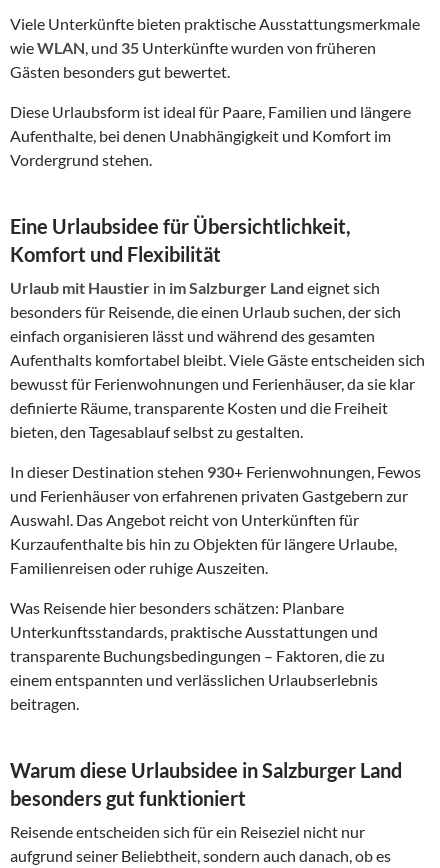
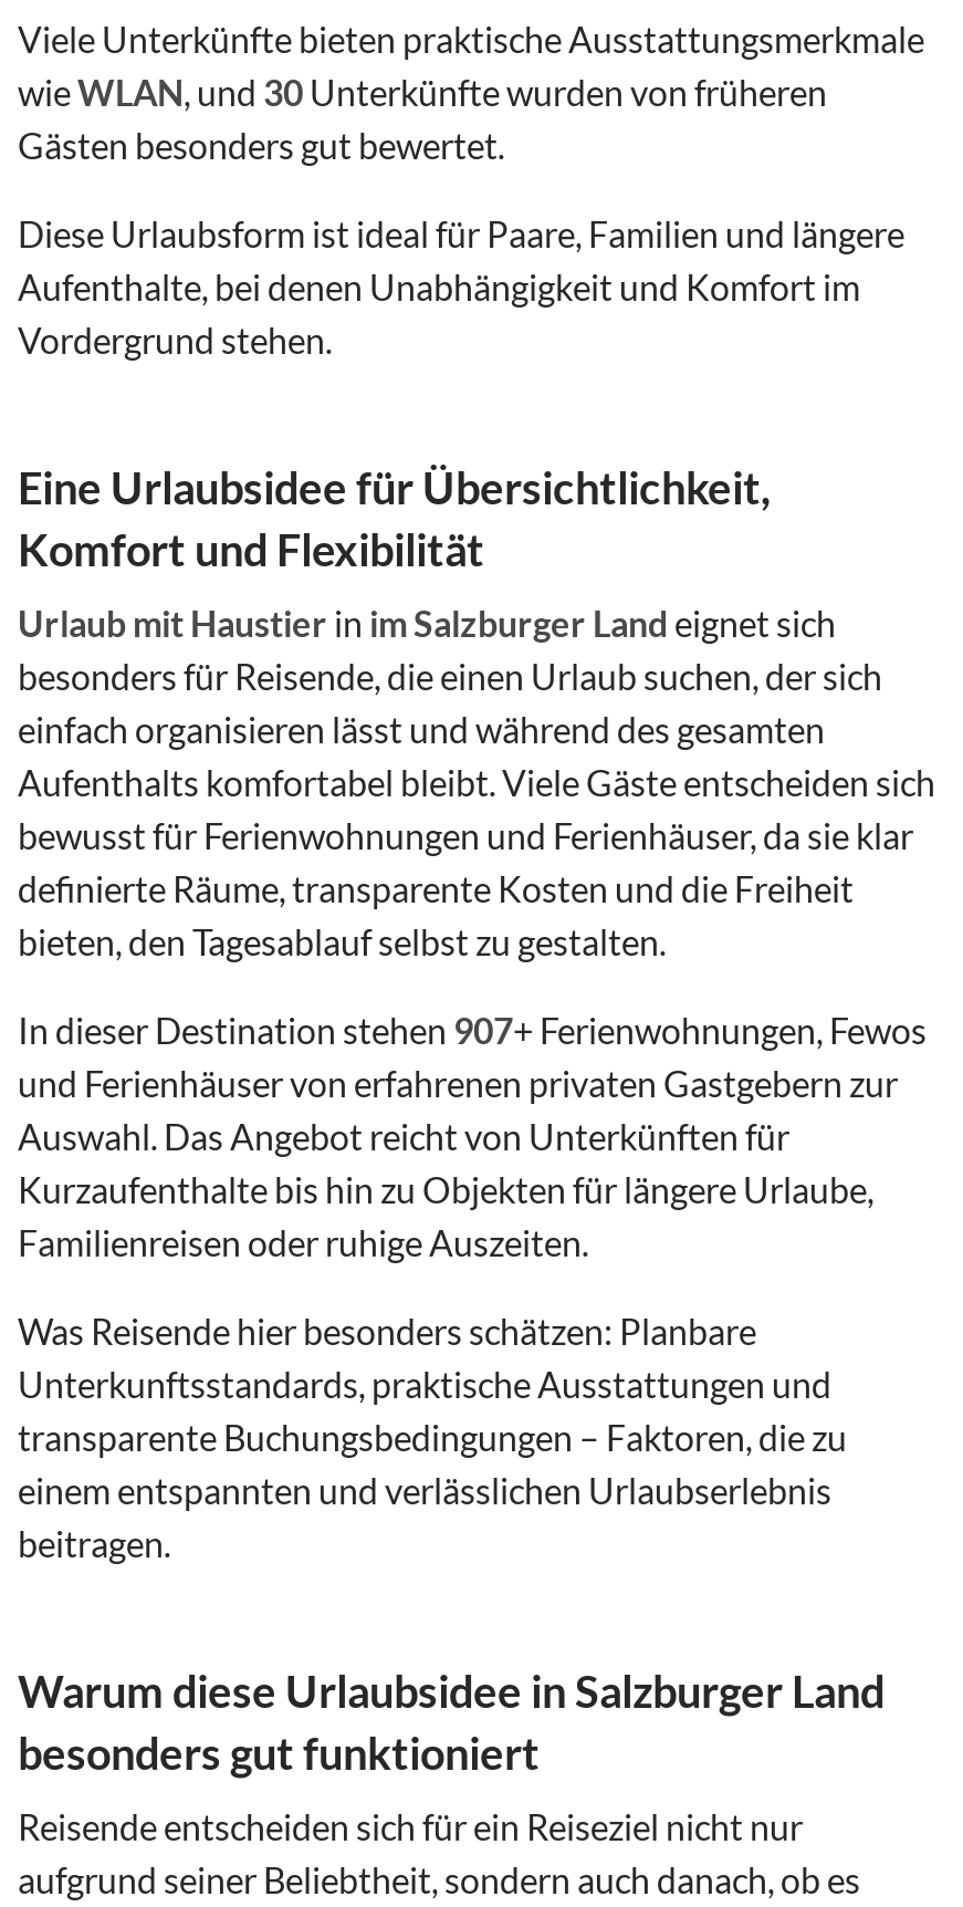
- wieWLAN, und 35 Unterkünfte wurden von früheren
+ wieWLAN, und 30 Unterkünfte wurden von früheren

- In dieser Destination stehen 930+ Ferienwohnungen, Fewos
+ In dieser Destination stehen 907+ Ferienwohnungen, Fewos
